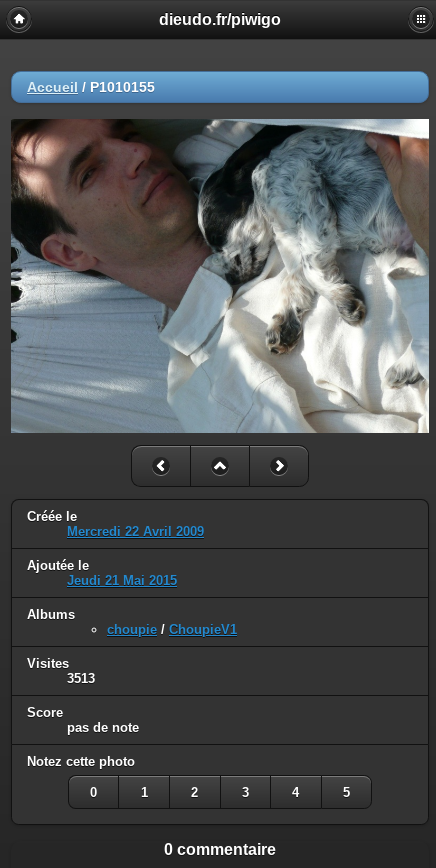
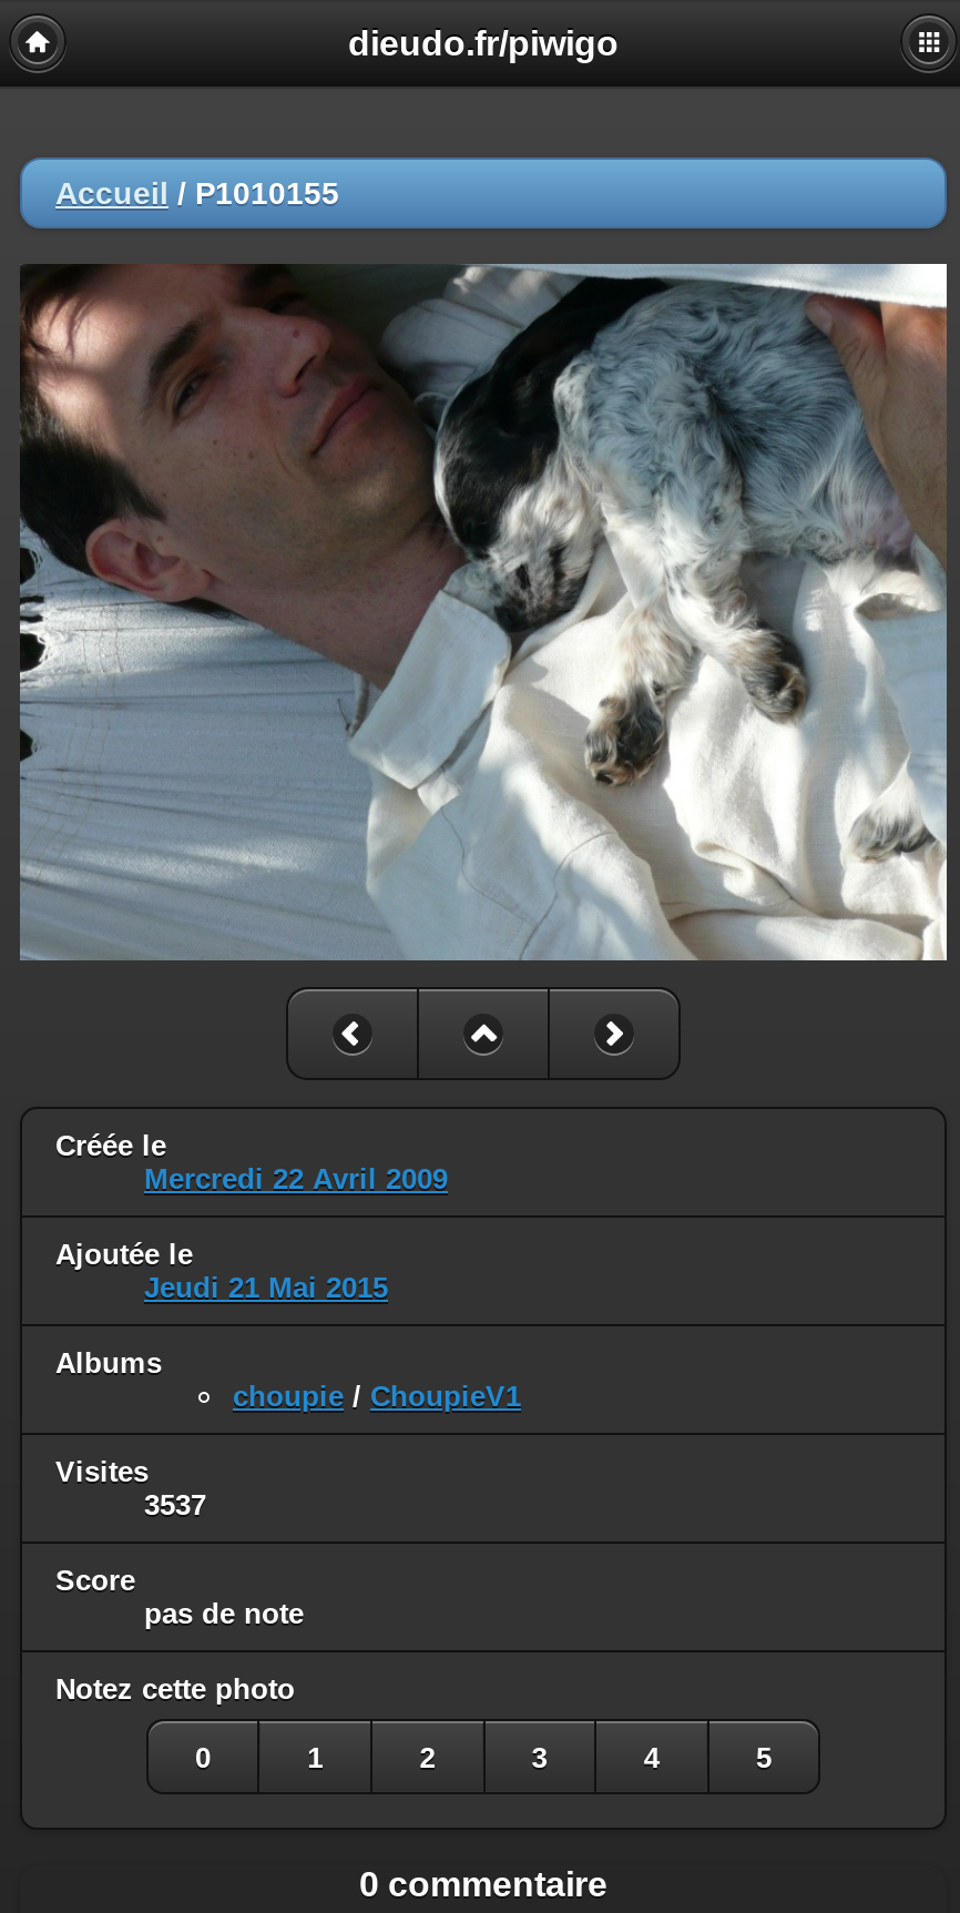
- 3513
+ 3537
